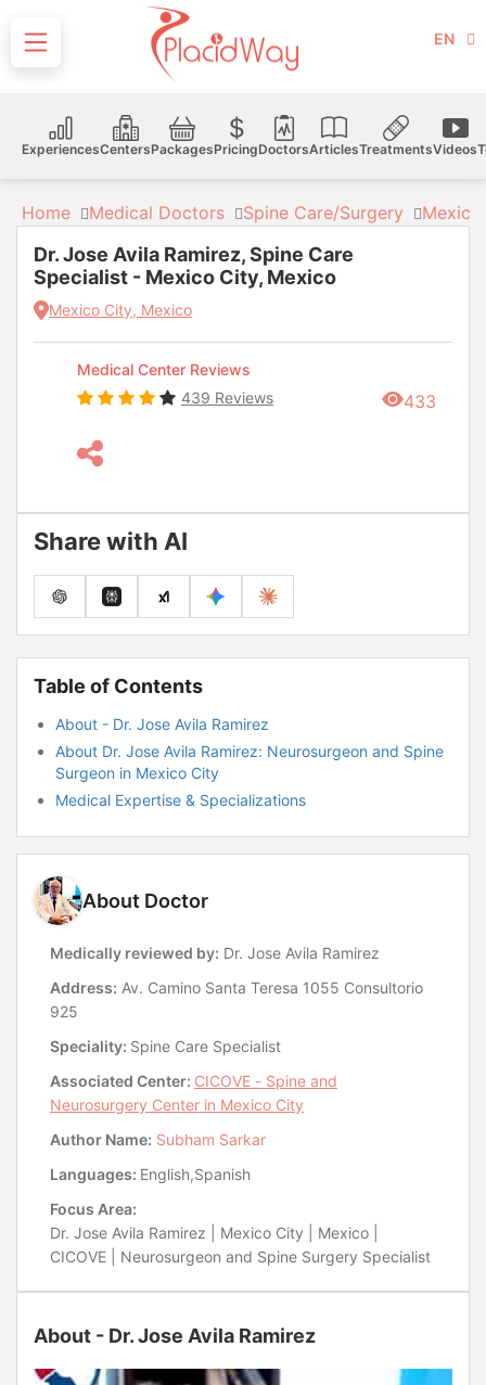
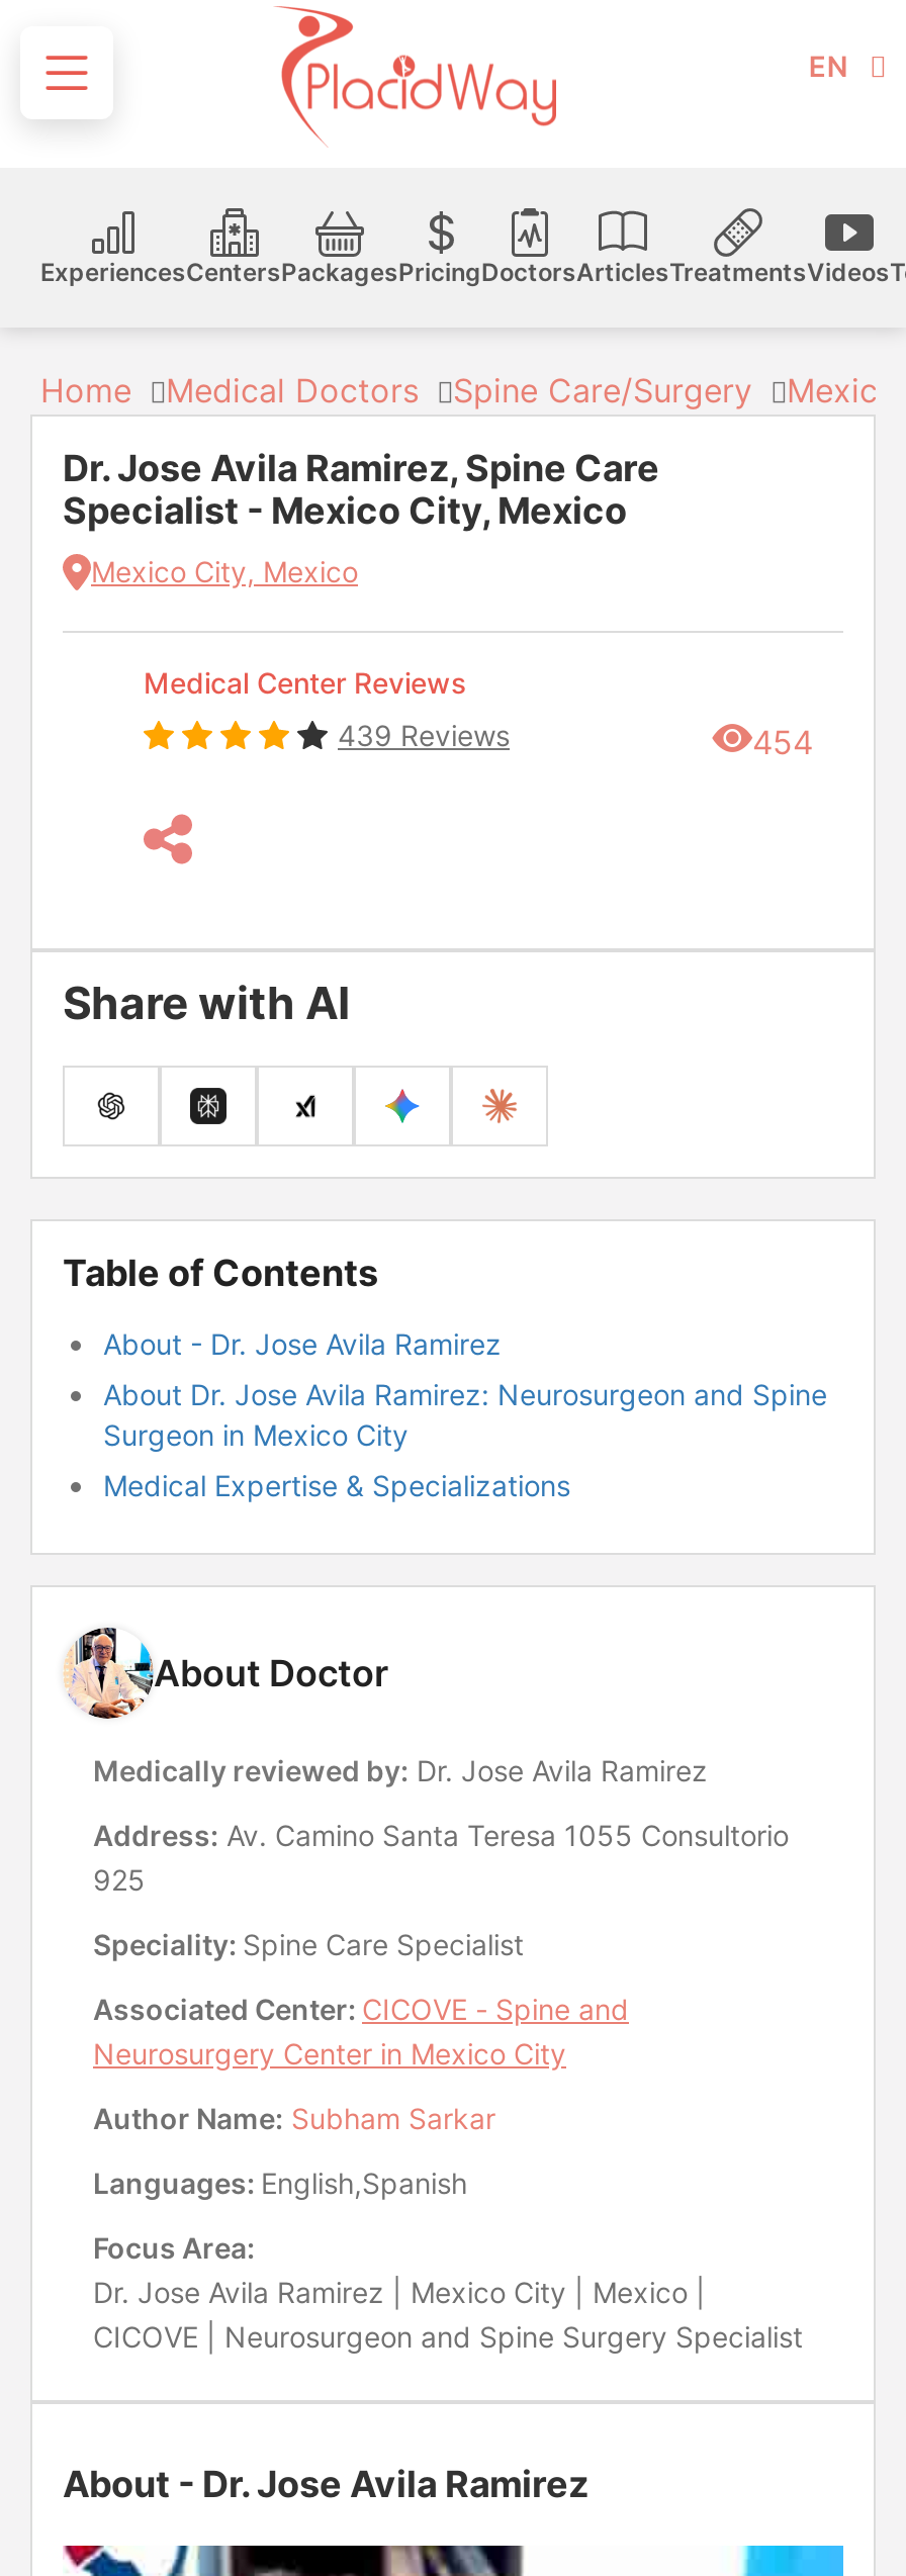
- 433
+ 454
